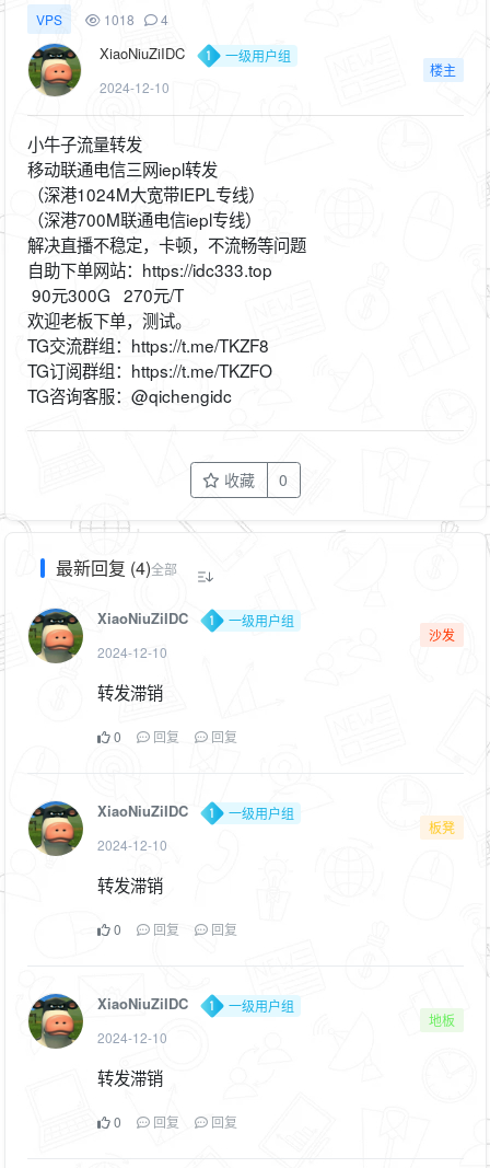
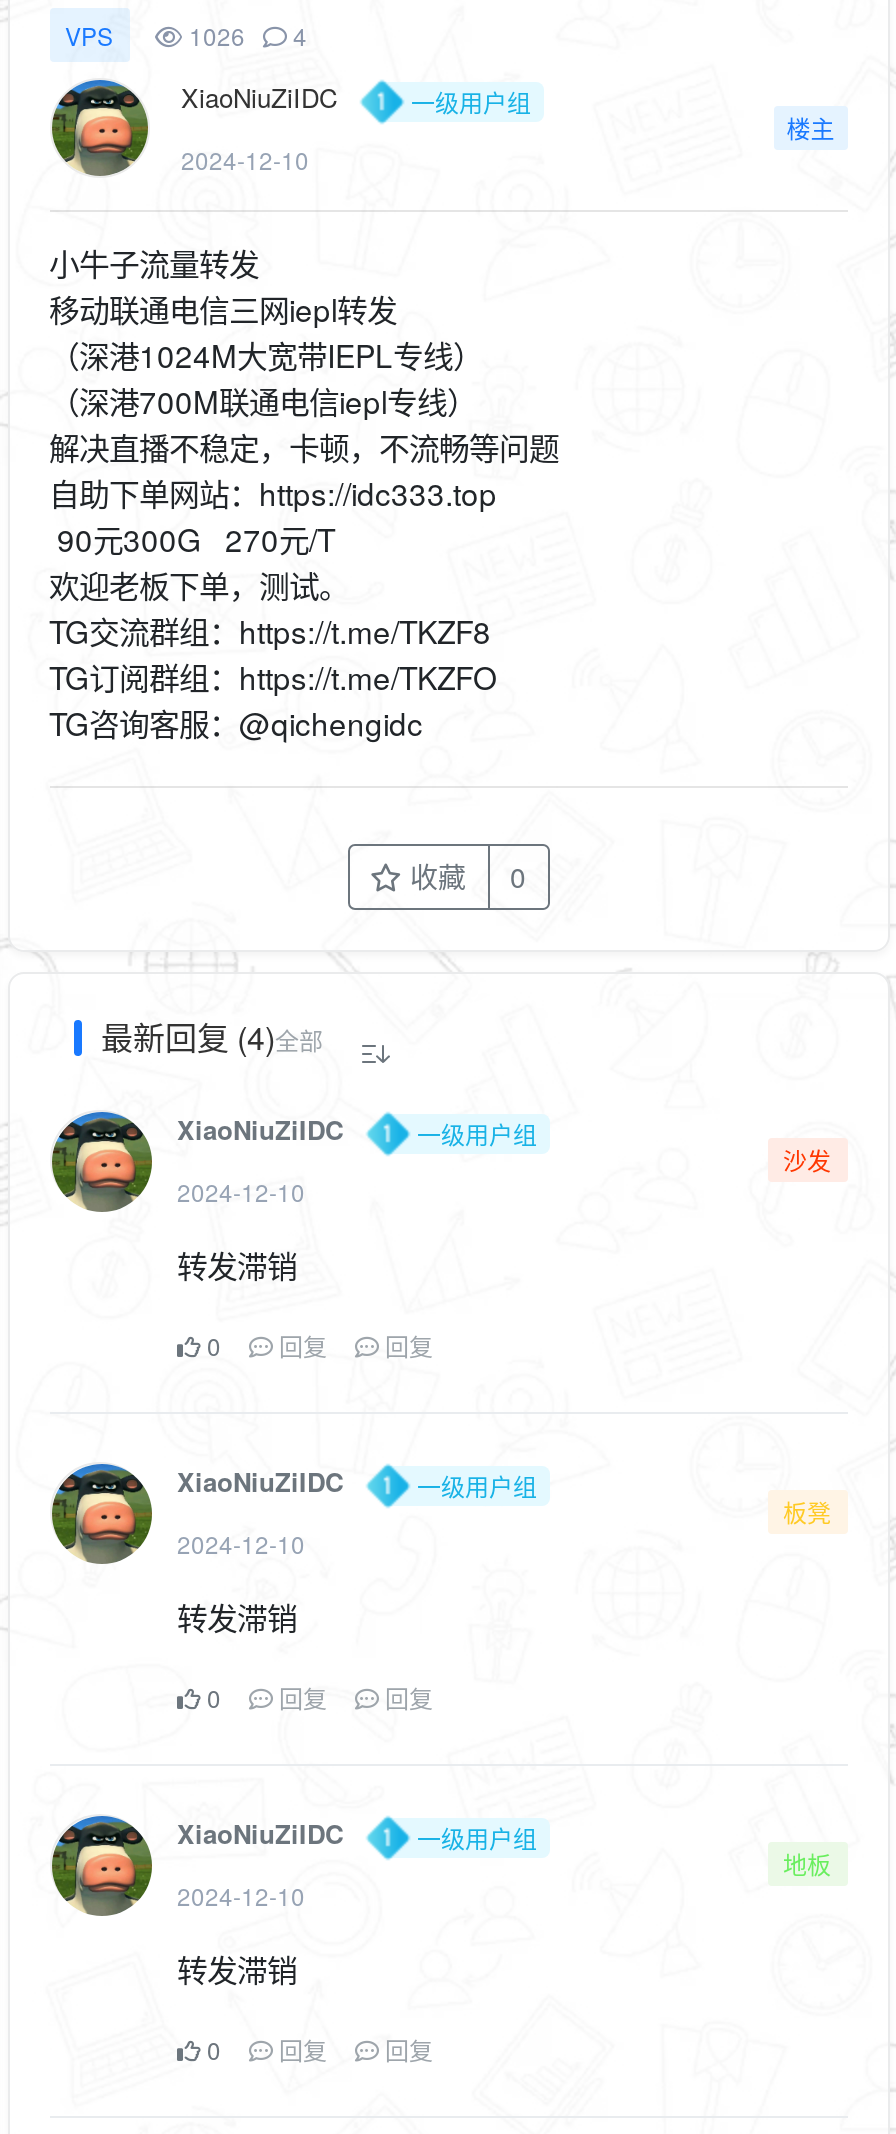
- 1018 4
+ 1026 4
